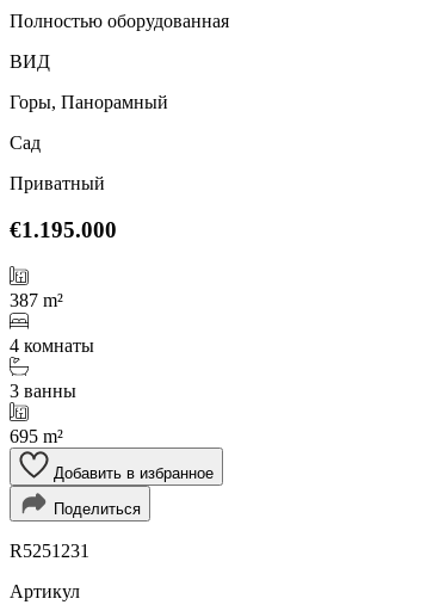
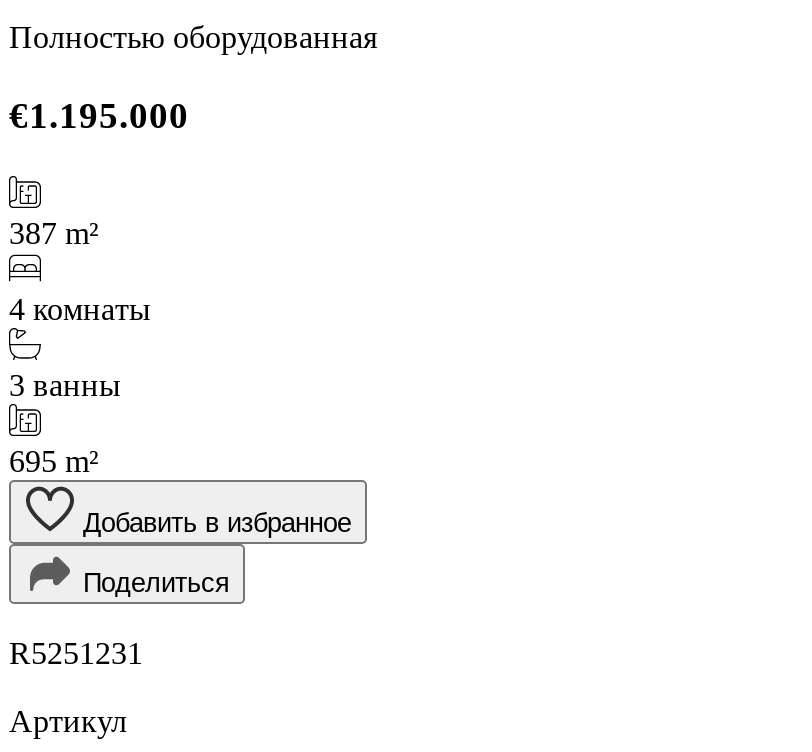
- ВИД
- Горы, Панорамный
- Сад
- Приватный
